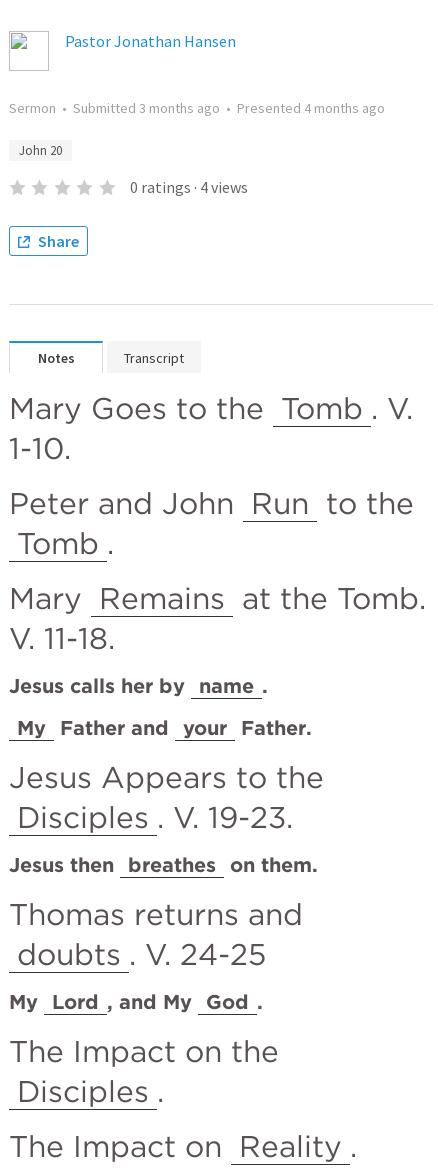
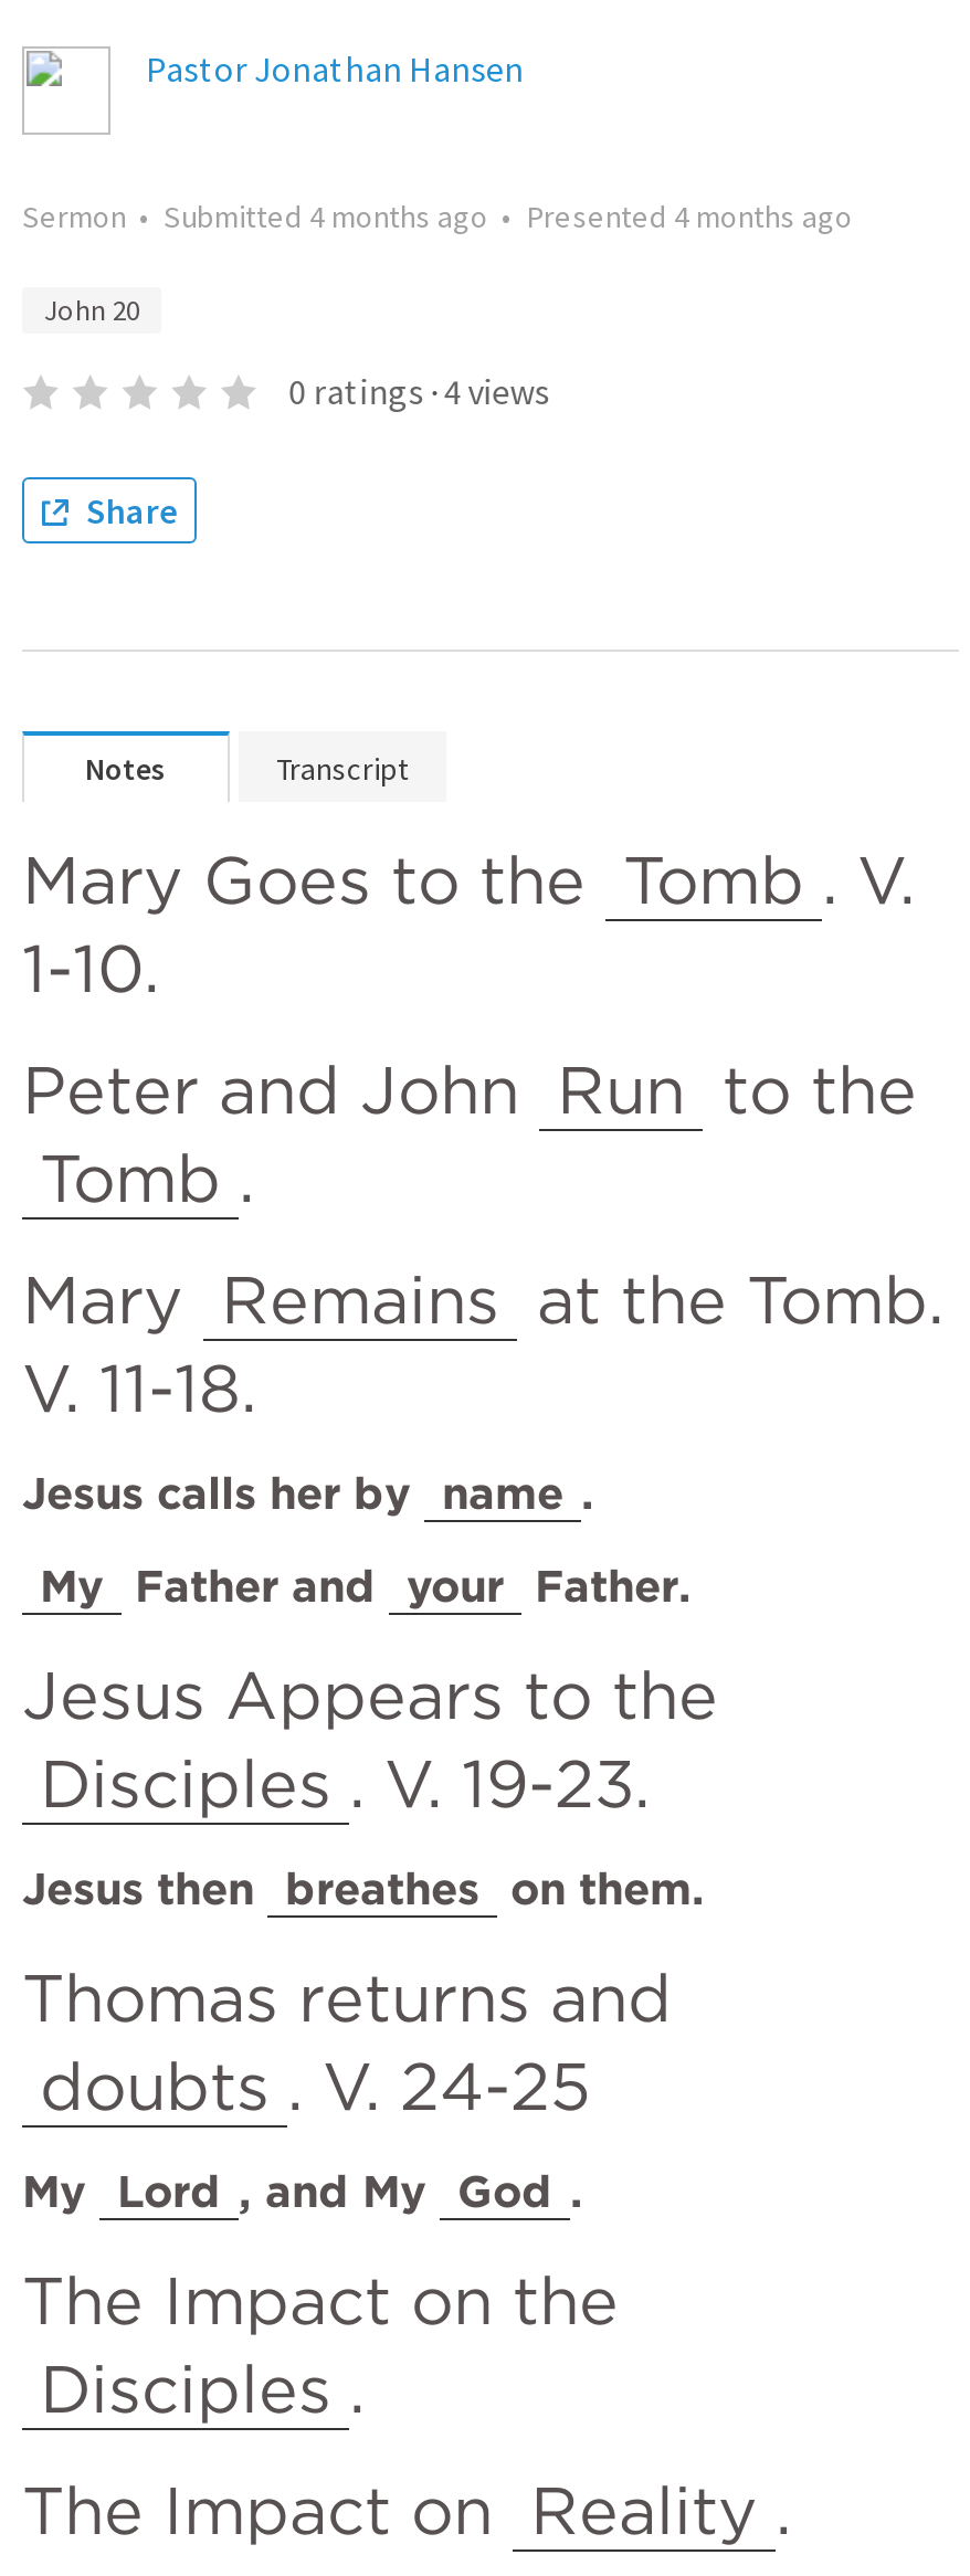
- Sermon • Submitted 3 months ago • Presented 4 months ago
+ Sermon • Submitted 4 months ago • Presented 4 months ago
